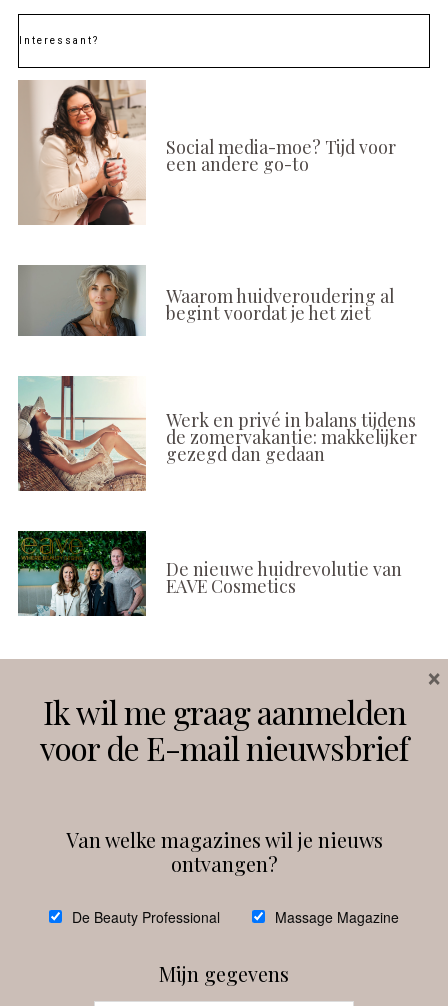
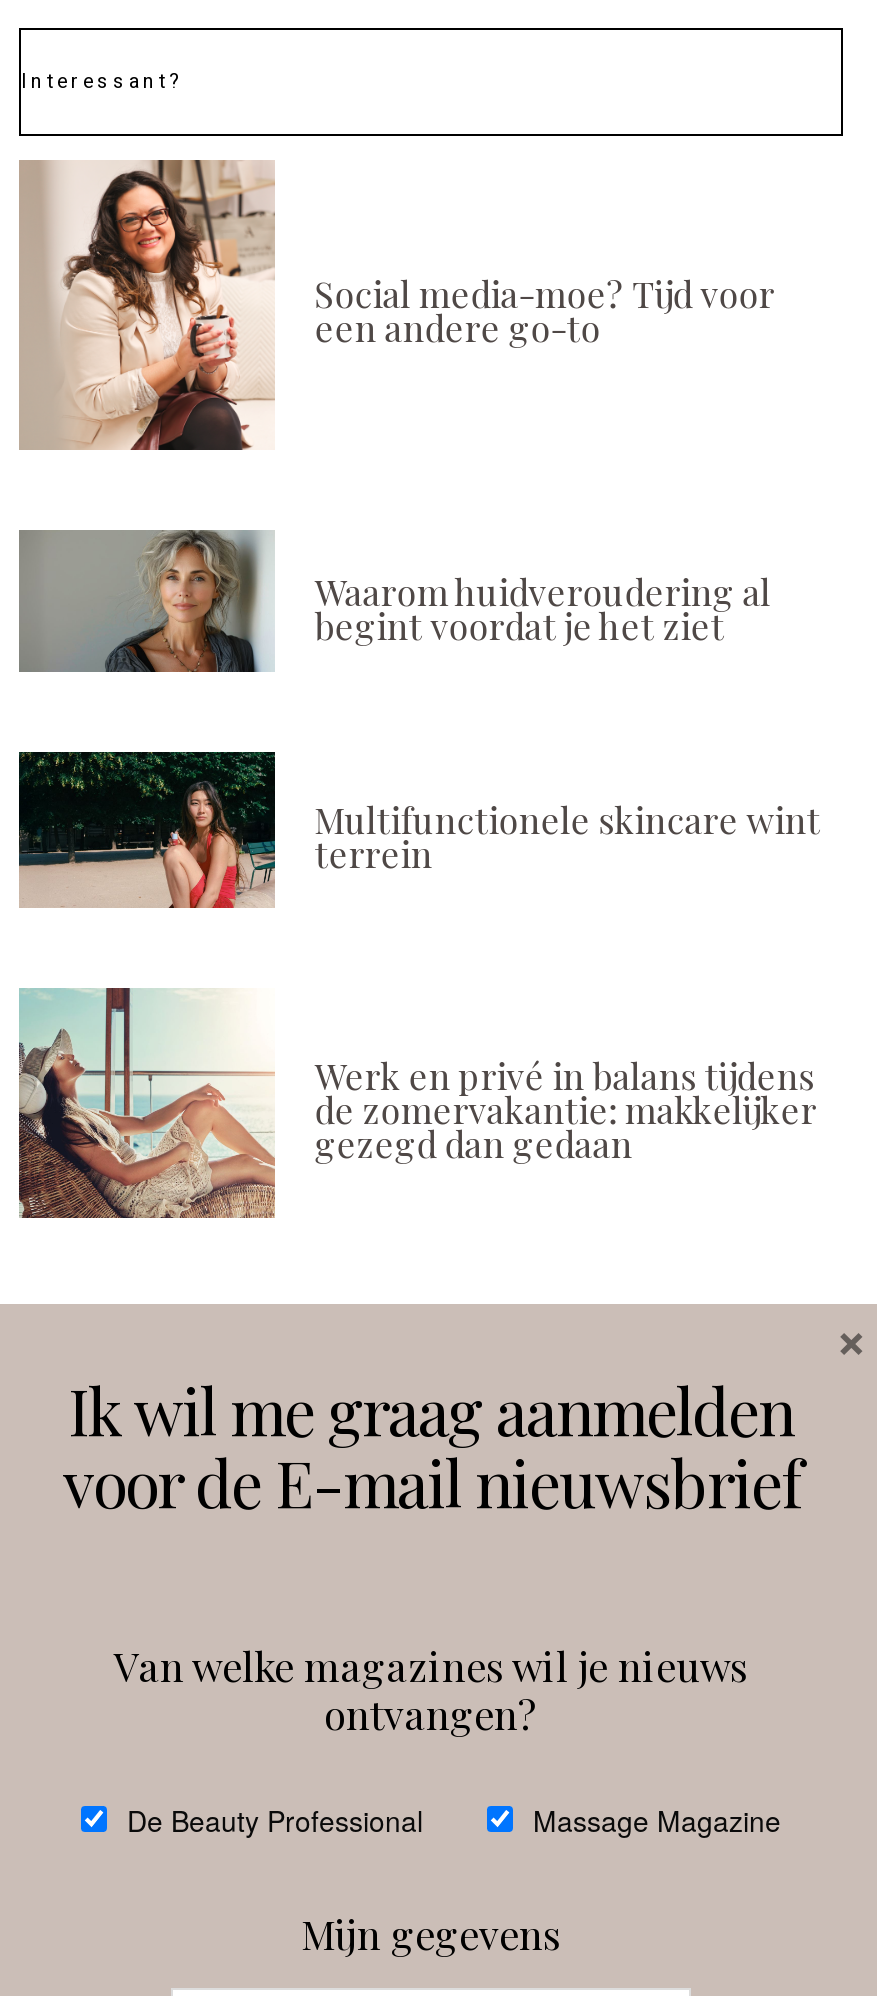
+ [image]
+ Multifunctionele skincare wint
+ terrein

moved down: [image] | Werk en privé in balans tijdens | de zomervakantie: makkelijker | gezegd dan gedaan

- [image]
- De nieuwe huidrevolutie van
- EAVE Cosmetics
